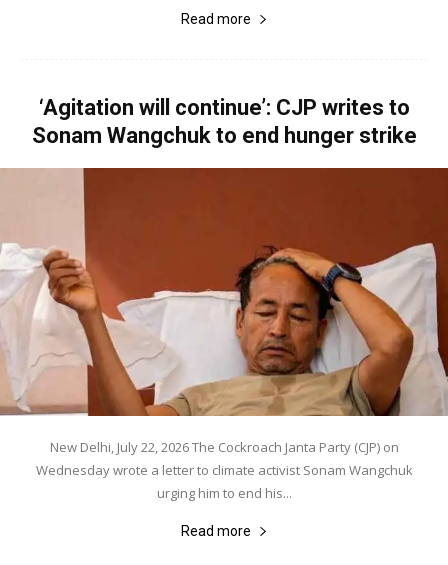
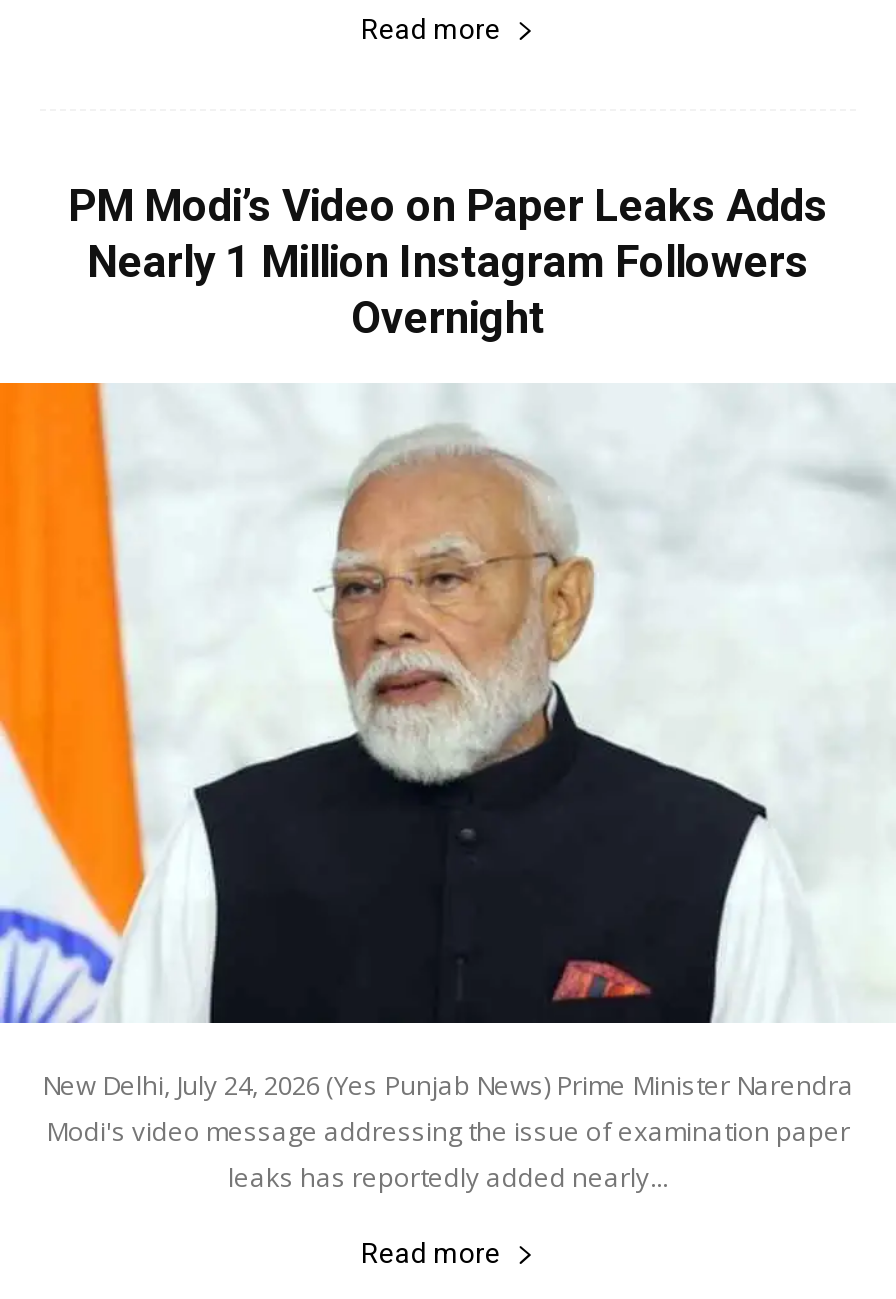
- ‘Agitation will continue’: CJP writes to
- Sonam Wangchuk to end hunger strike
+ PM Modi’s Video on Paper Leaks Adds
+ Nearly 1 Million Instagram Followers
+ Overnight

- [image]
- New Delhi, July 22, 2026 The Cockroach Janta Party (CJP) on
- Wednesday wrote a letter to climate activist Sonam Wangchuk
- urging him to end his...
+ [image]
+ New Delhi, July 24, 2026 (Yes Punjab News) Prime Minister Narendra
+ Modi's video message addressing the issue of examination paper
+ leaks has reportedly added nearly...
